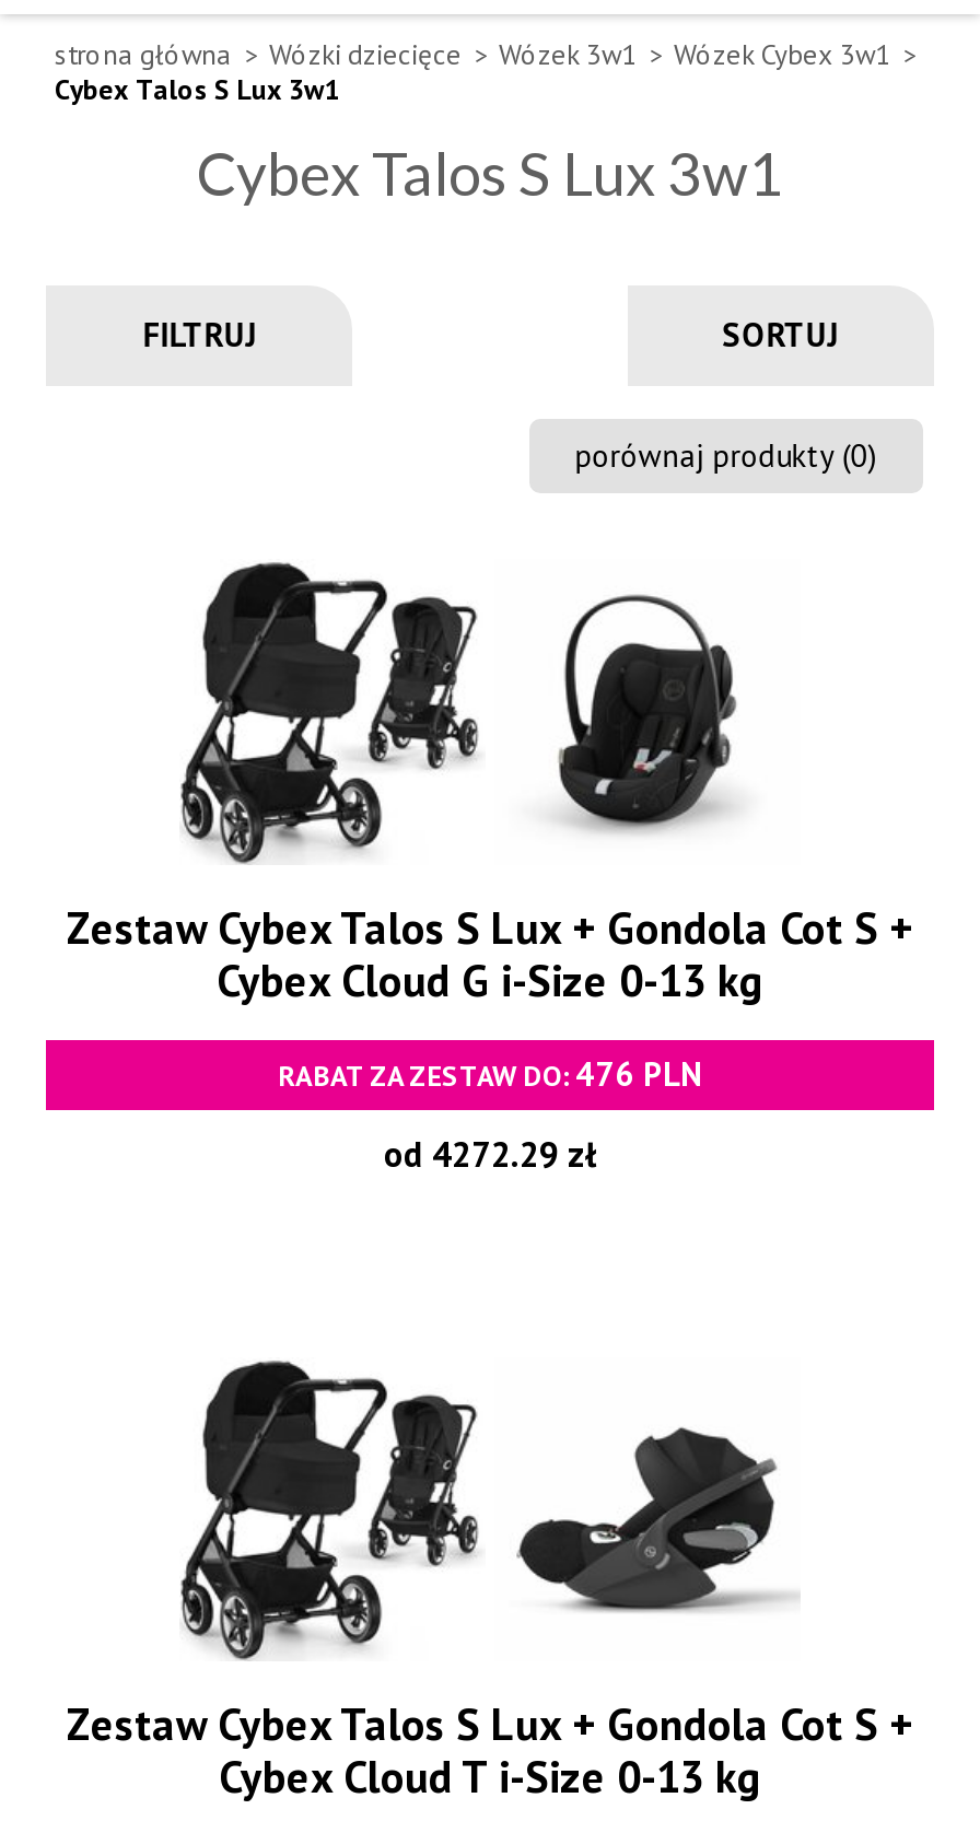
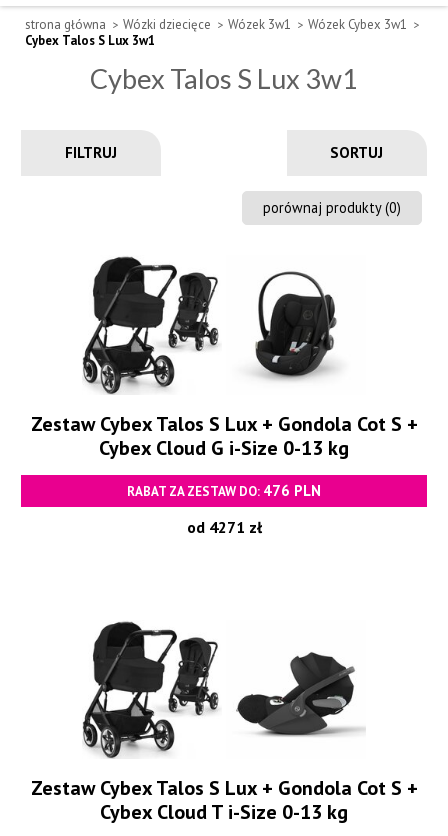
- od 4272.29 zł
+ od 4271 zł
